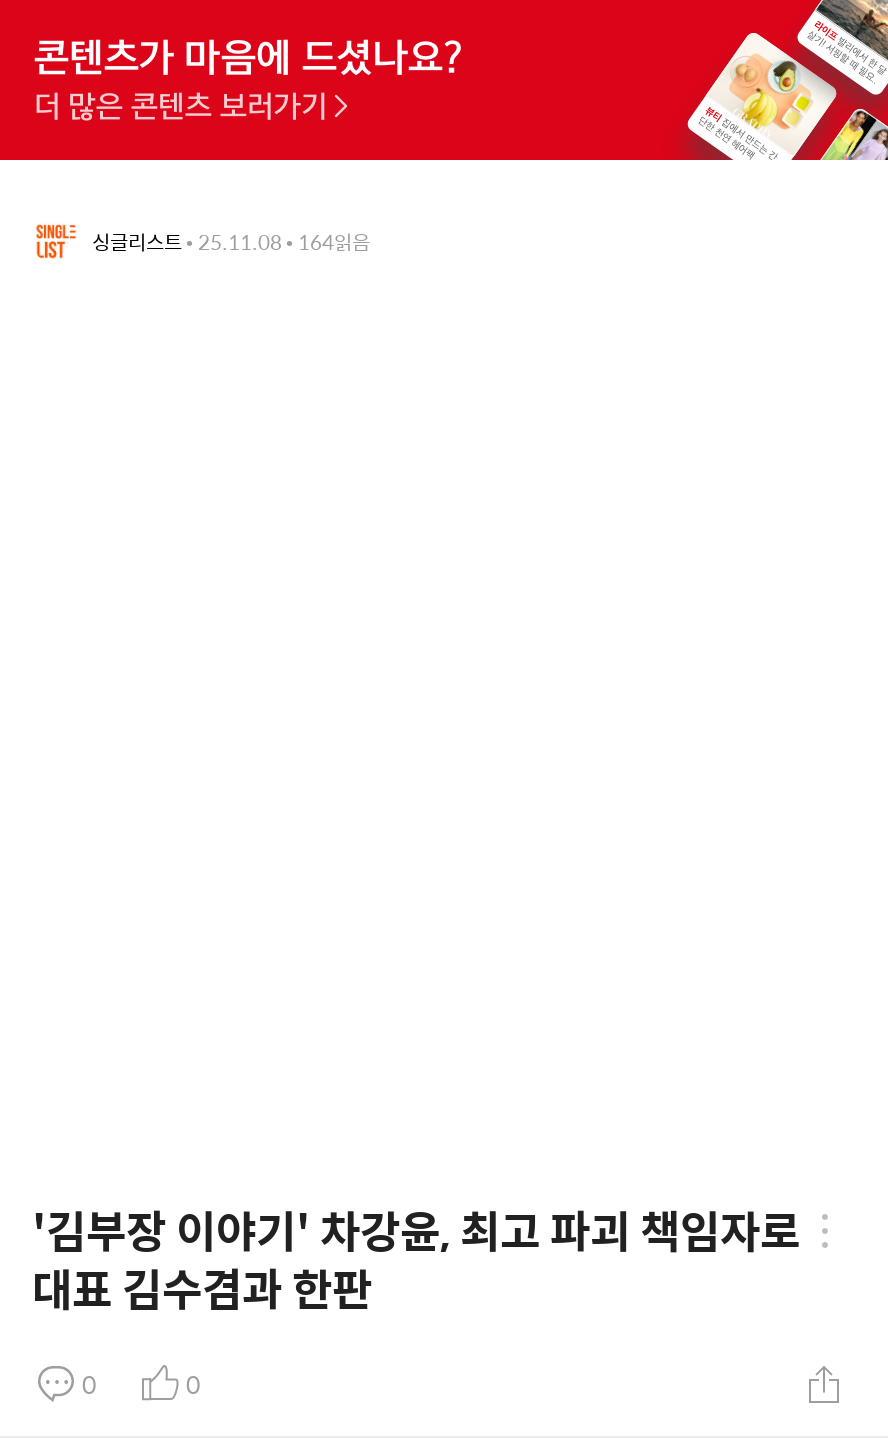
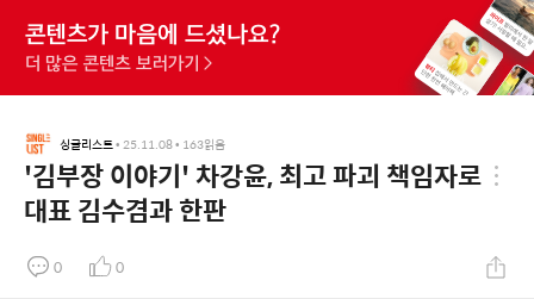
- 싱글리스트 • 25.11.08 • 164읽음
+ 싱글리스트 • 25.11.08 • 163읽음
